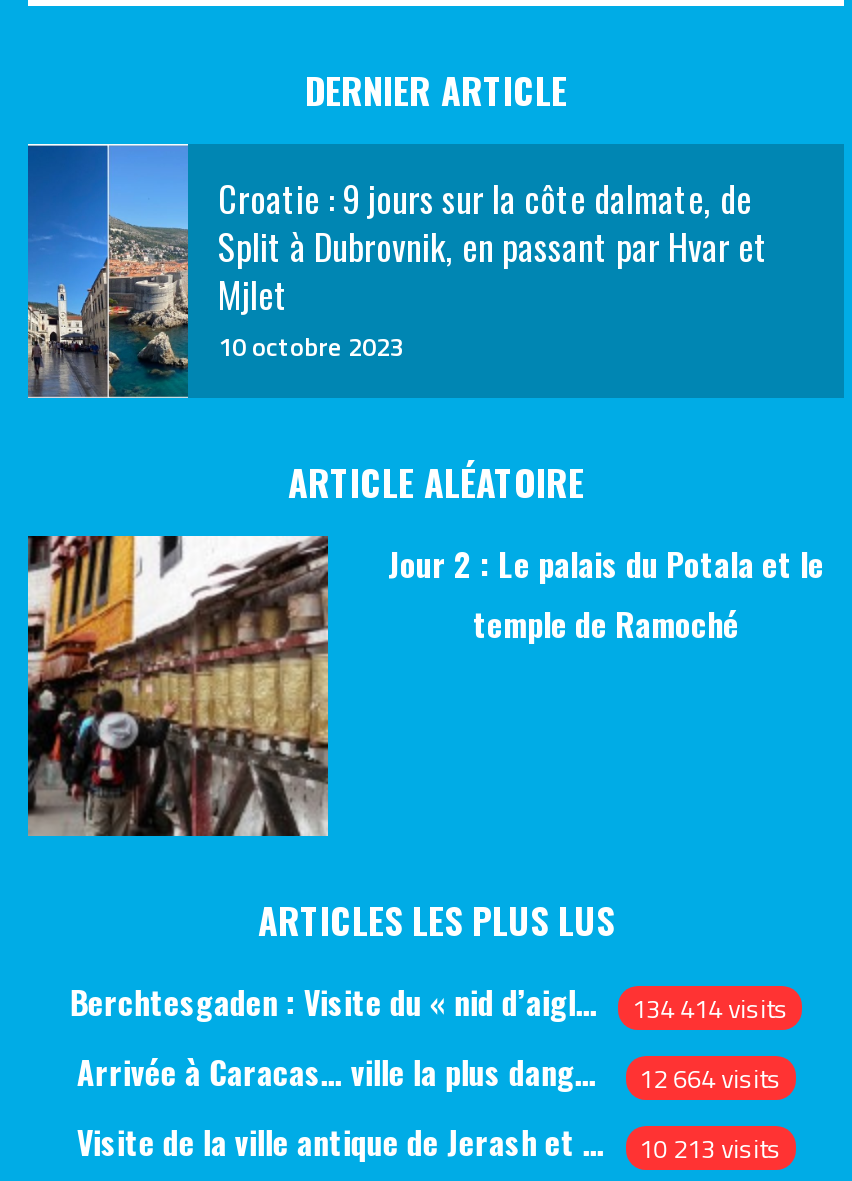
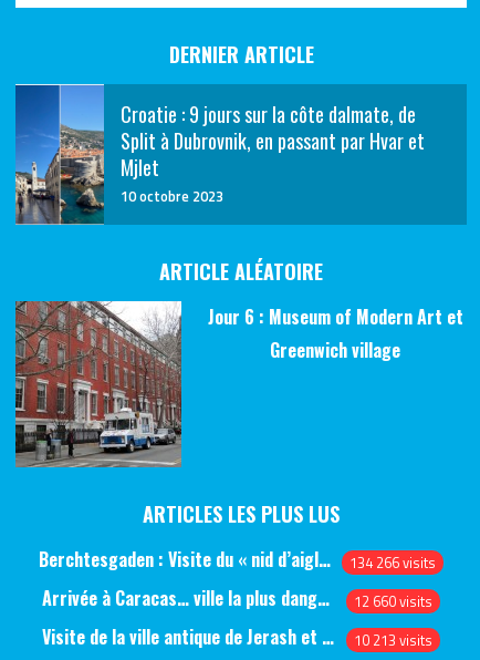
- [image]
- Jour 2 : Le palais du Potala et le
- temple de Ramoché
+ [image]
+ Jour 6 : Museum of Modern Art et
+ Greenwich village

- 134 414 visits
+ 134 266 visits

- 12 664 visits
+ 12 660 visits
